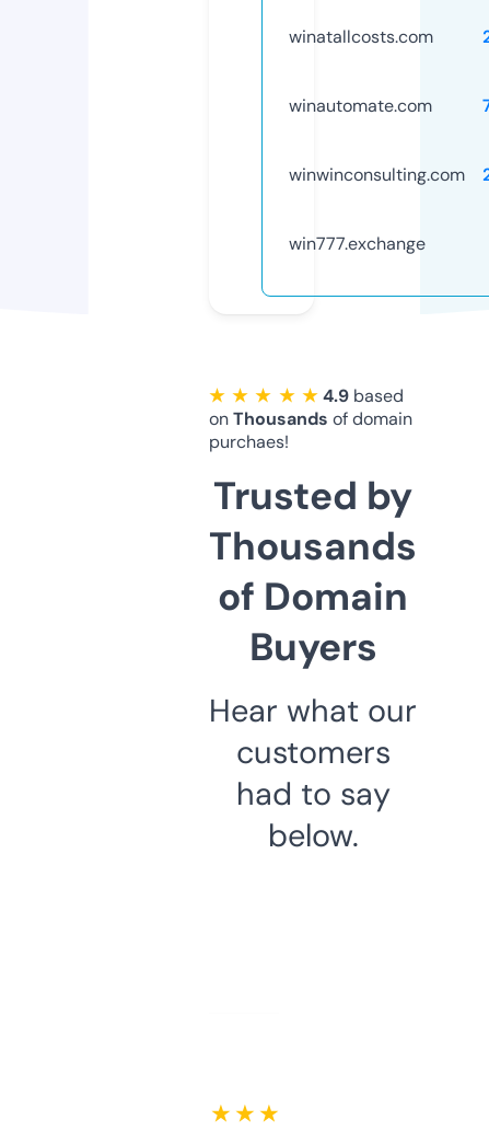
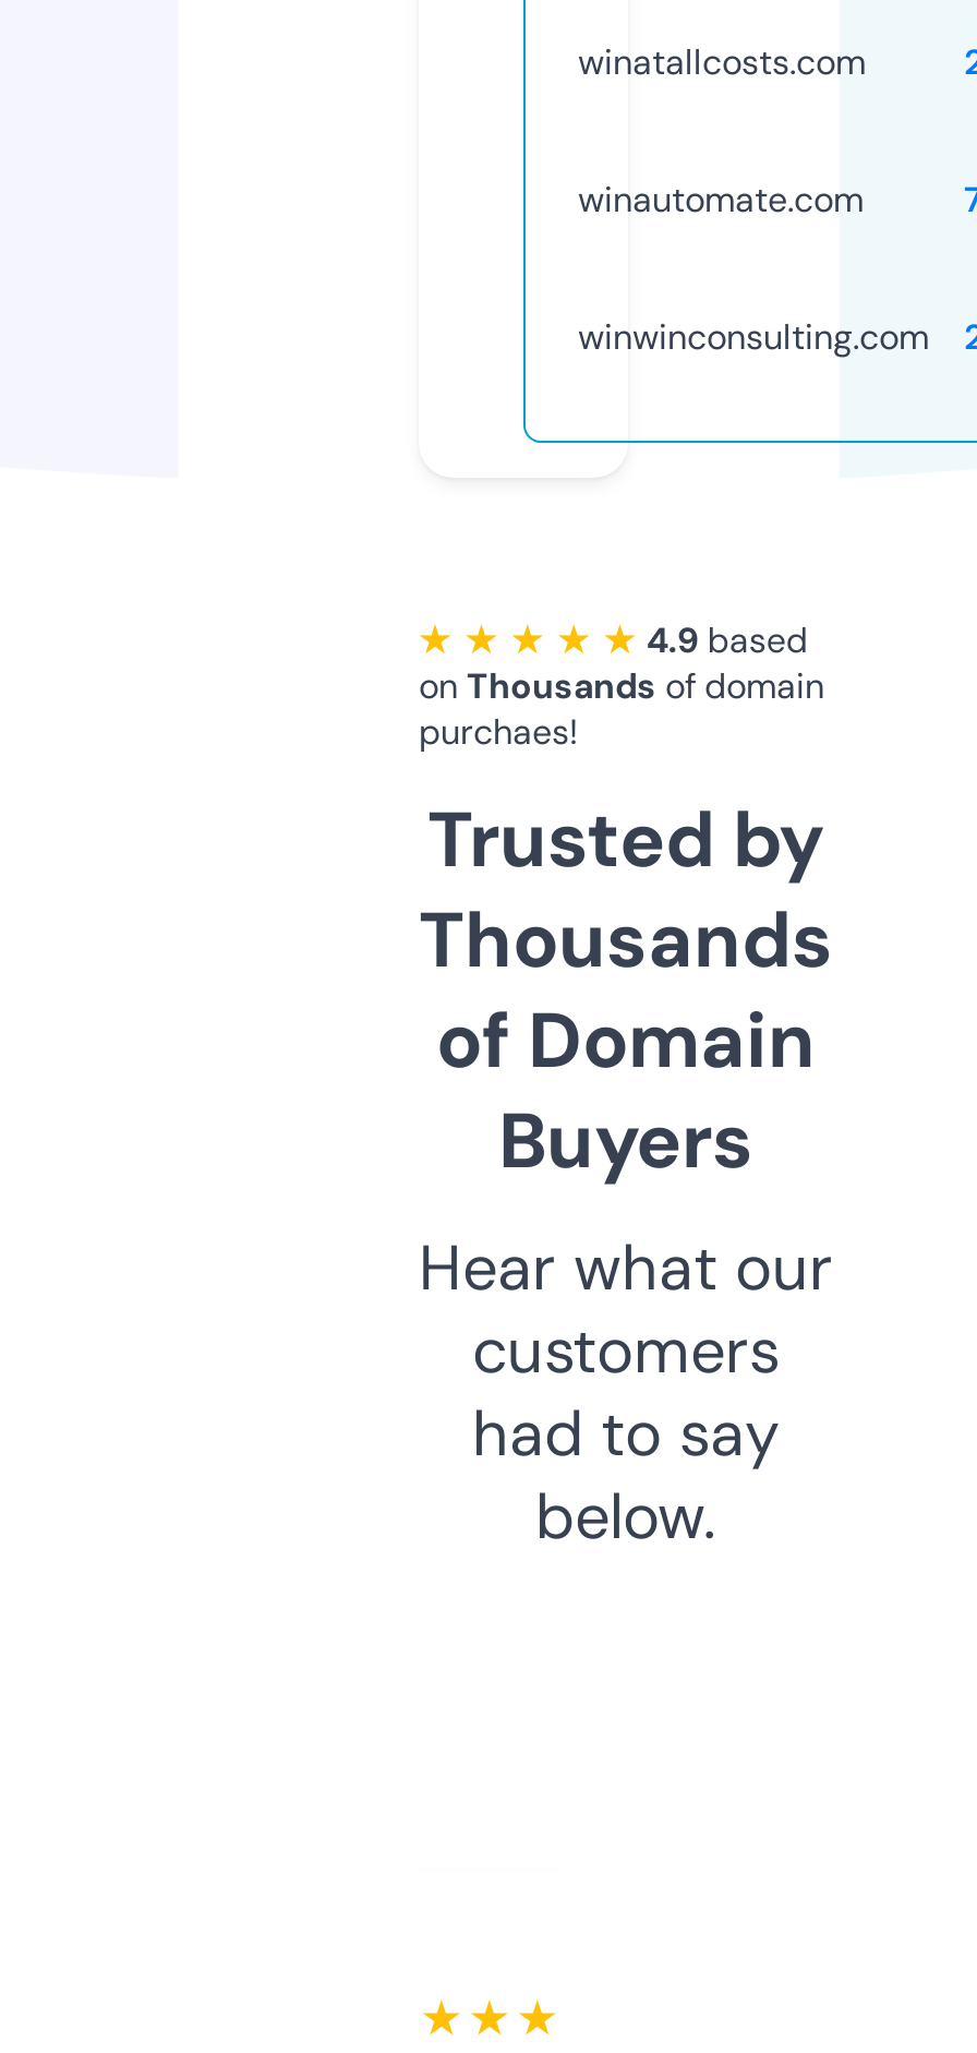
- win777.exchange
